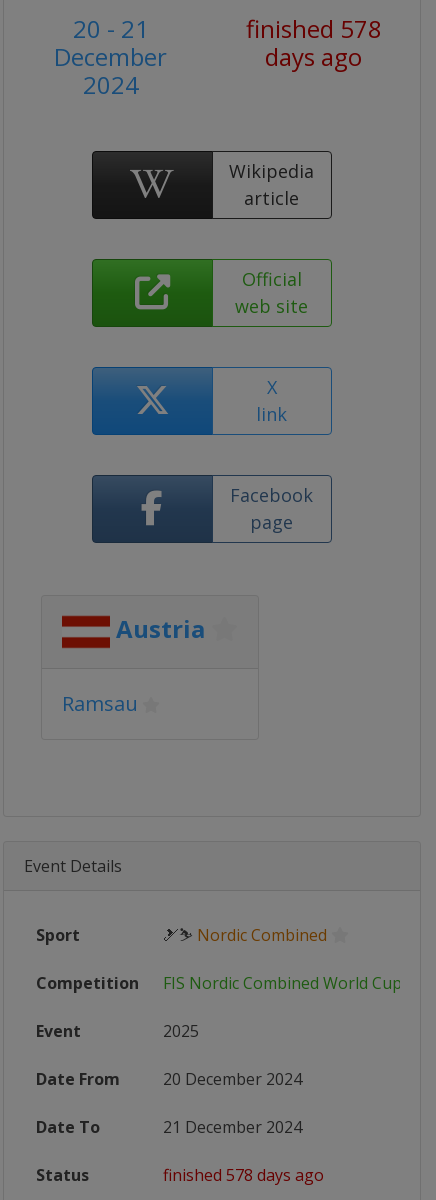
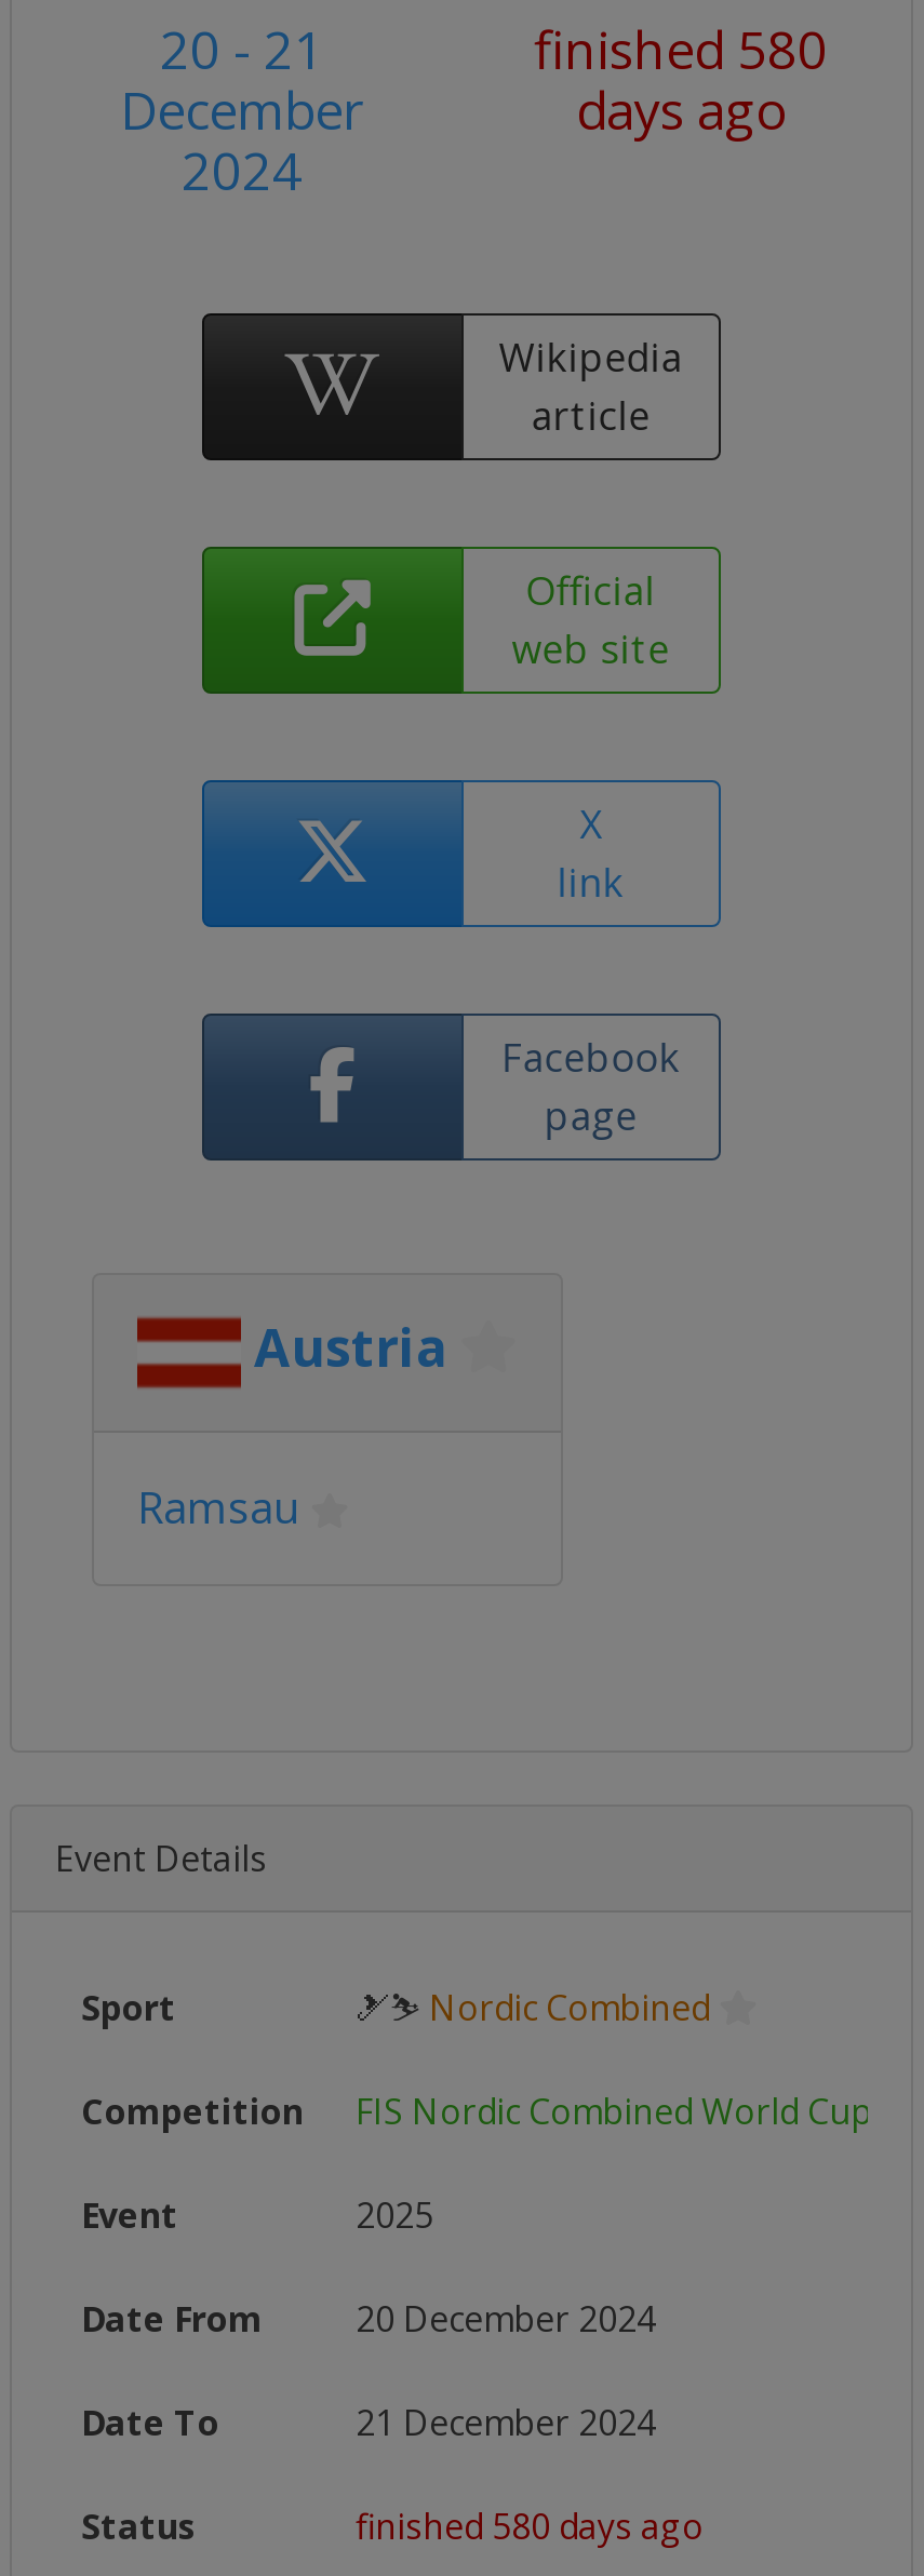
- finished 578
+ finished 580

- finished 578 days ago
+ finished 580 days ago
